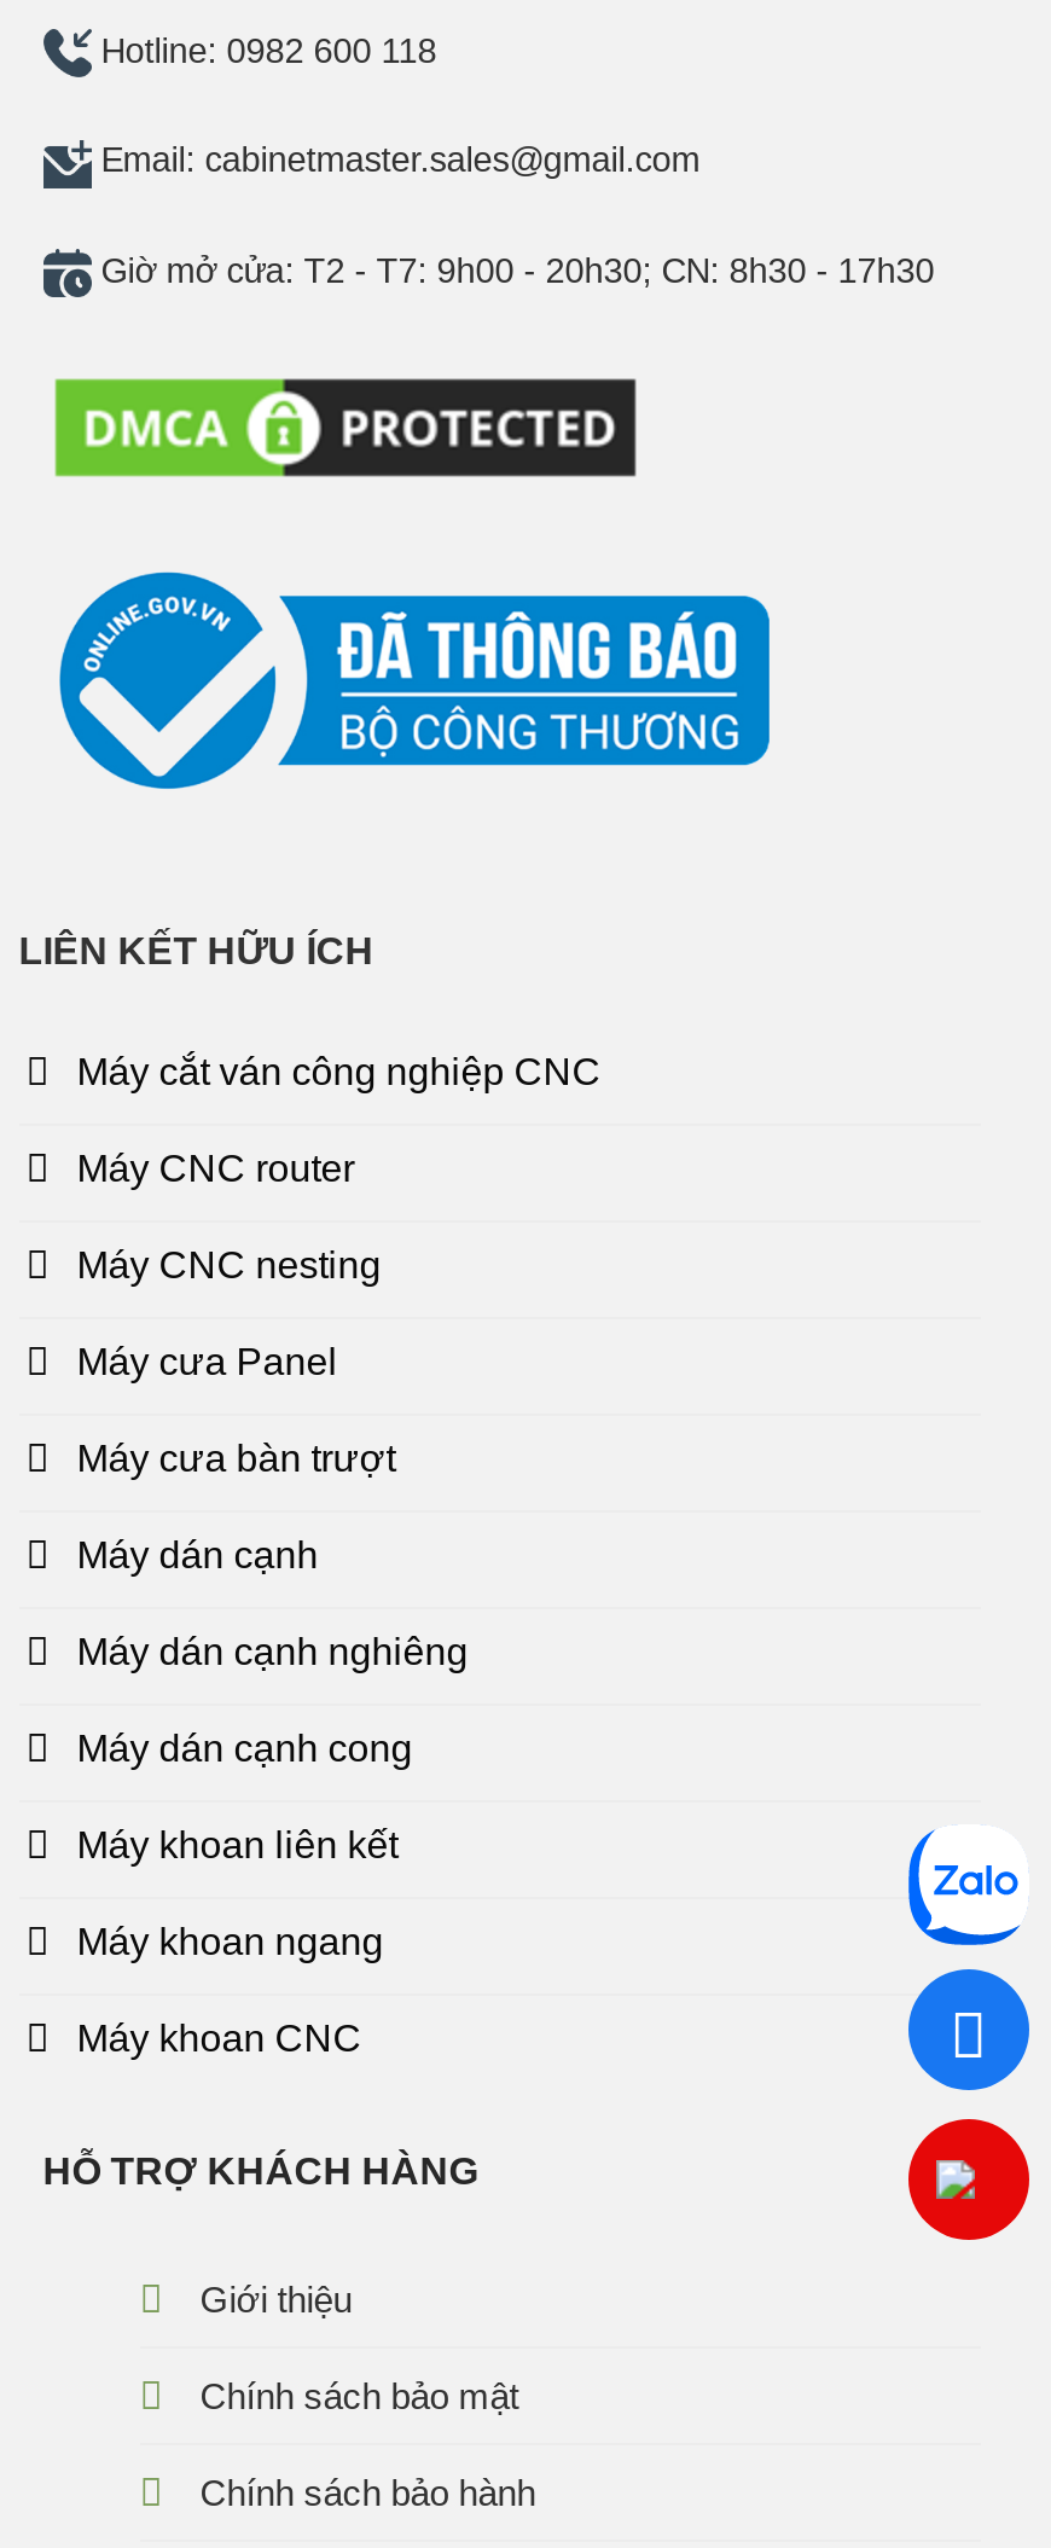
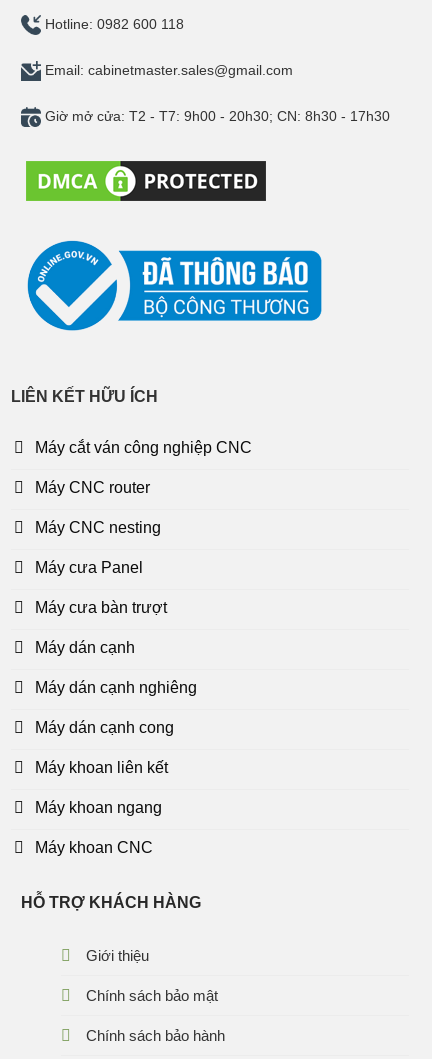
- [image]

- [image]

- [image]
